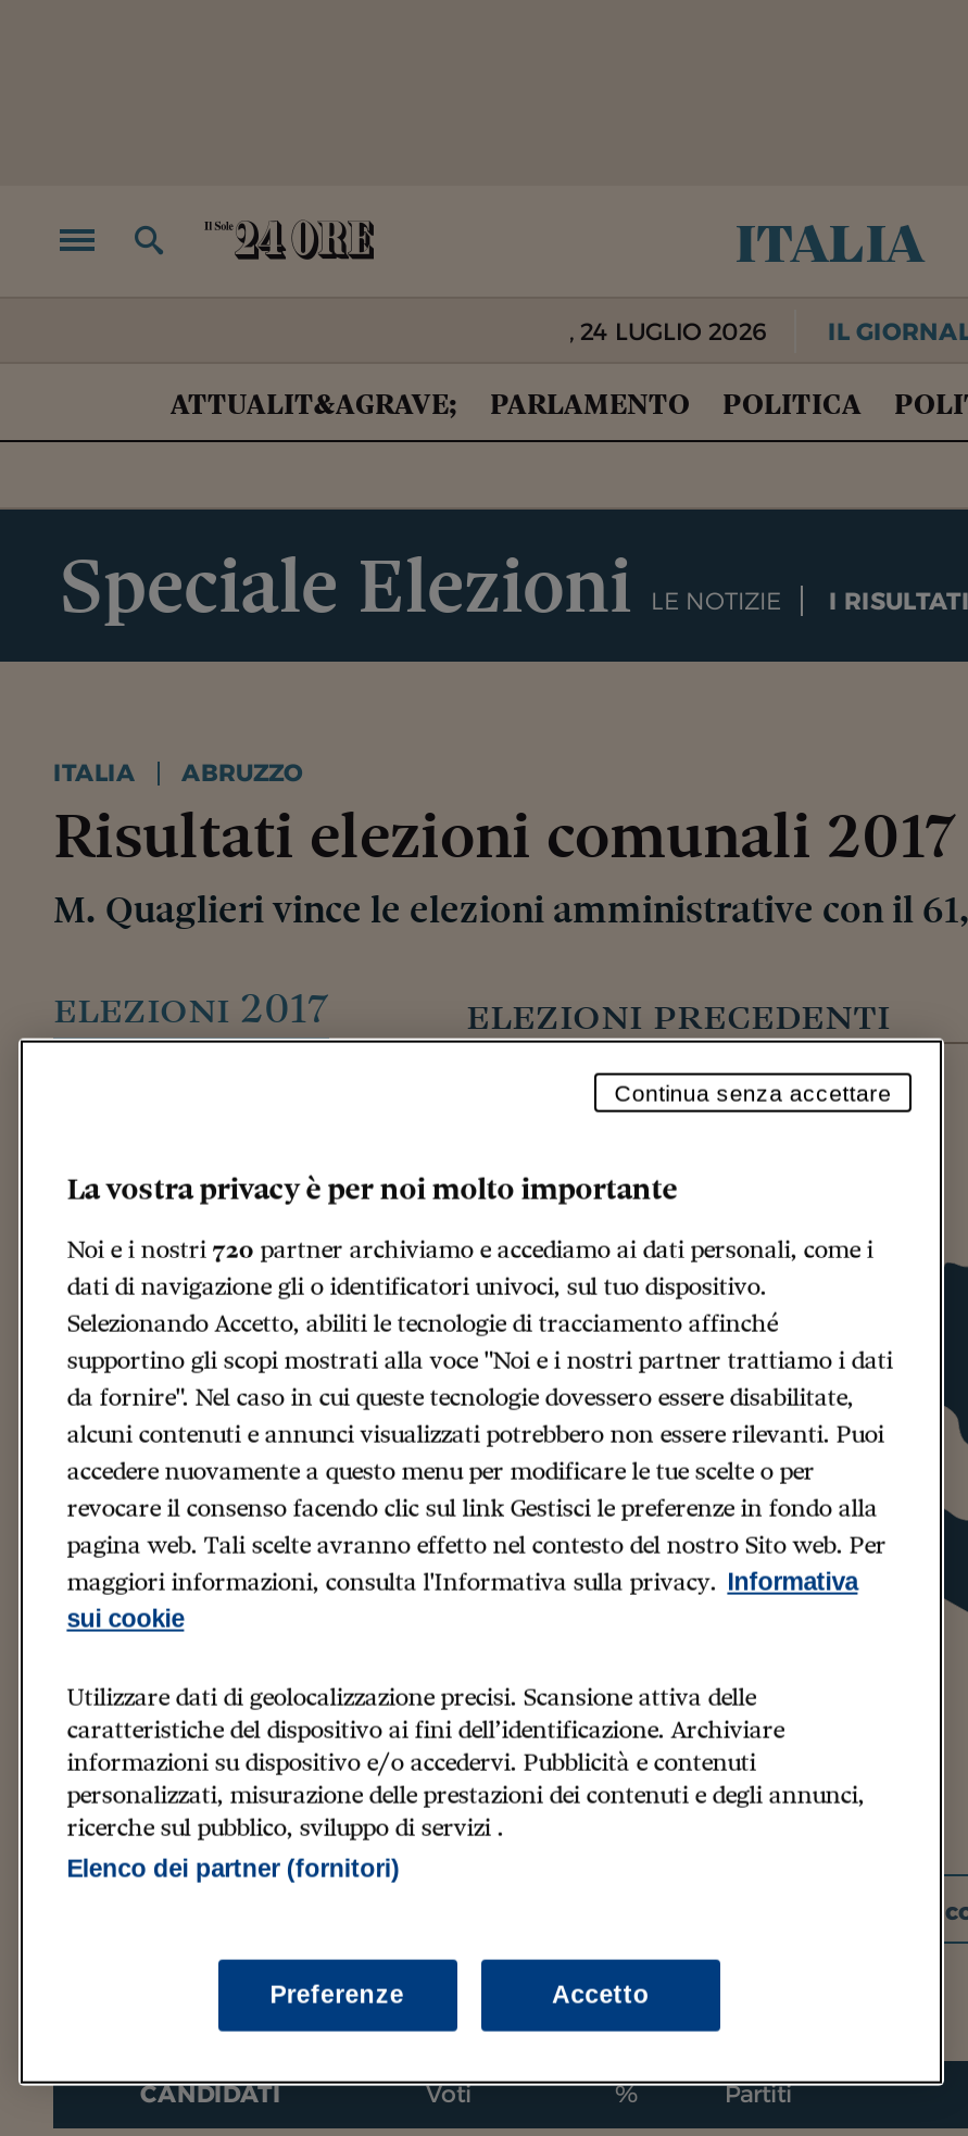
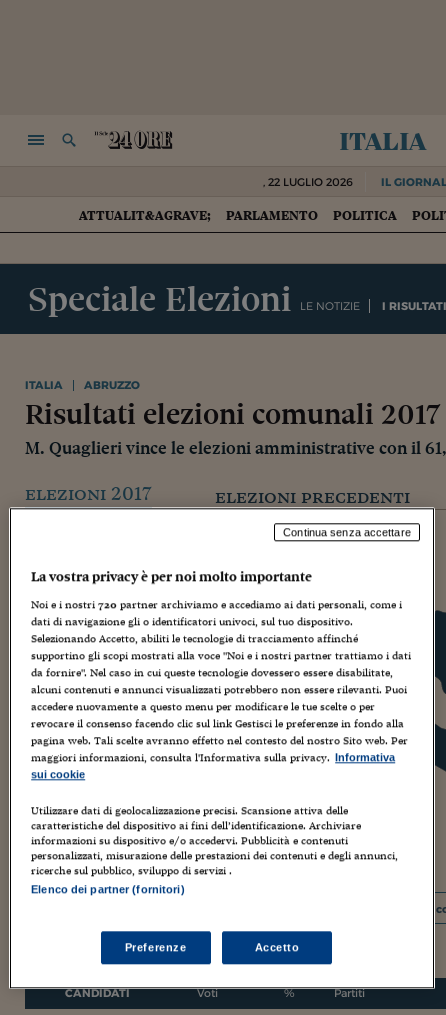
- , 24 LUGLIO 2026
+ , 22 LUGLIO 2026
